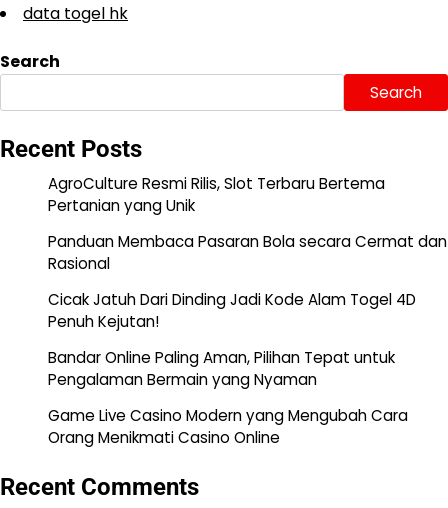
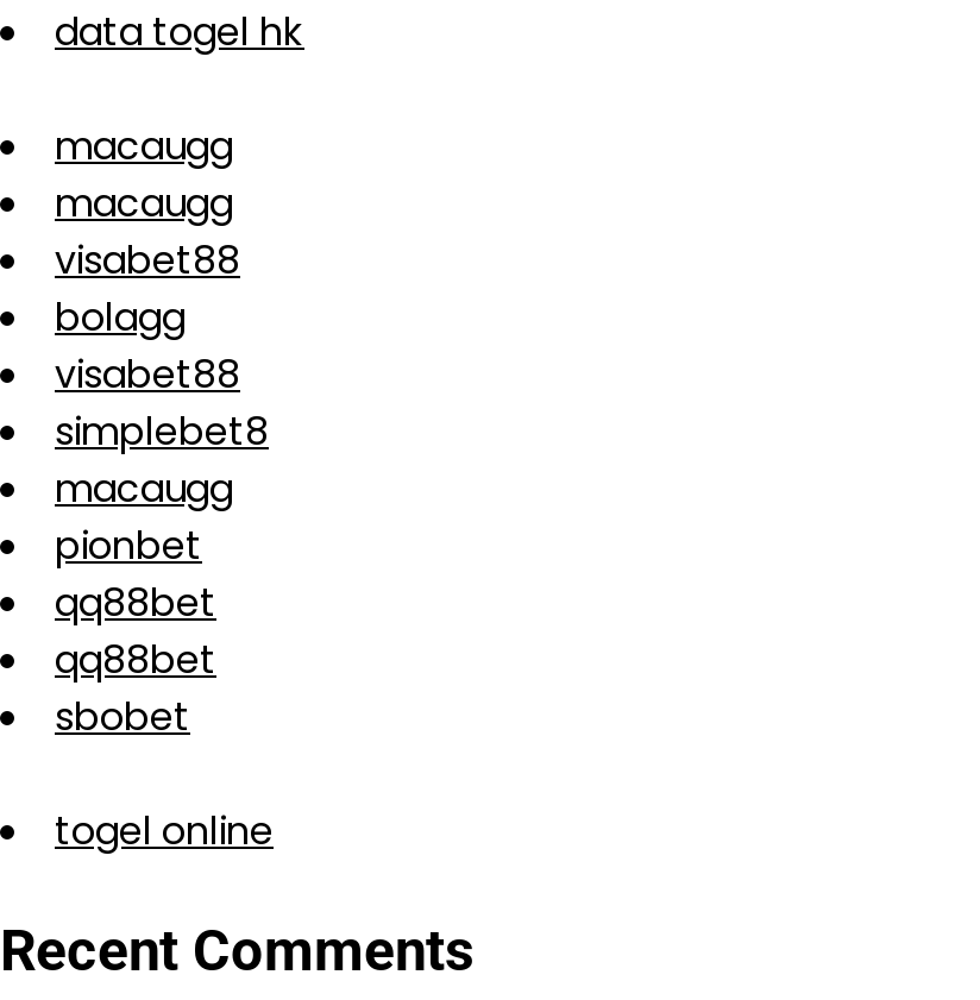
- Search
- Search
- Recent Posts
- AgroCulture Resmi Rilis, Slot Terbaru Bertema
- Pertanian yang Unik
- Panduan Membaca Pasaran Bola secara Cermat dan
- Rasional
- Cicak Jatuh Dari Dinding Jadi Kode Alam Togel 4D
- Penuh Kejutan!
- Bandar Online Paling Aman, Pilihan Tepat untuk
- Pengalaman Bermain yang Nyaman
- Game Live Casino Modern yang Mengubah Cara
- Orang Menikmati Casino Online
+ macaugg
+ macaugg
+ visabet88
+ bolagg
+ visabet88
+ simplebet8
+ macaugg
+ pionbet
+ qq88bet
+ qq88bet
+ sbobet
+ togel online
